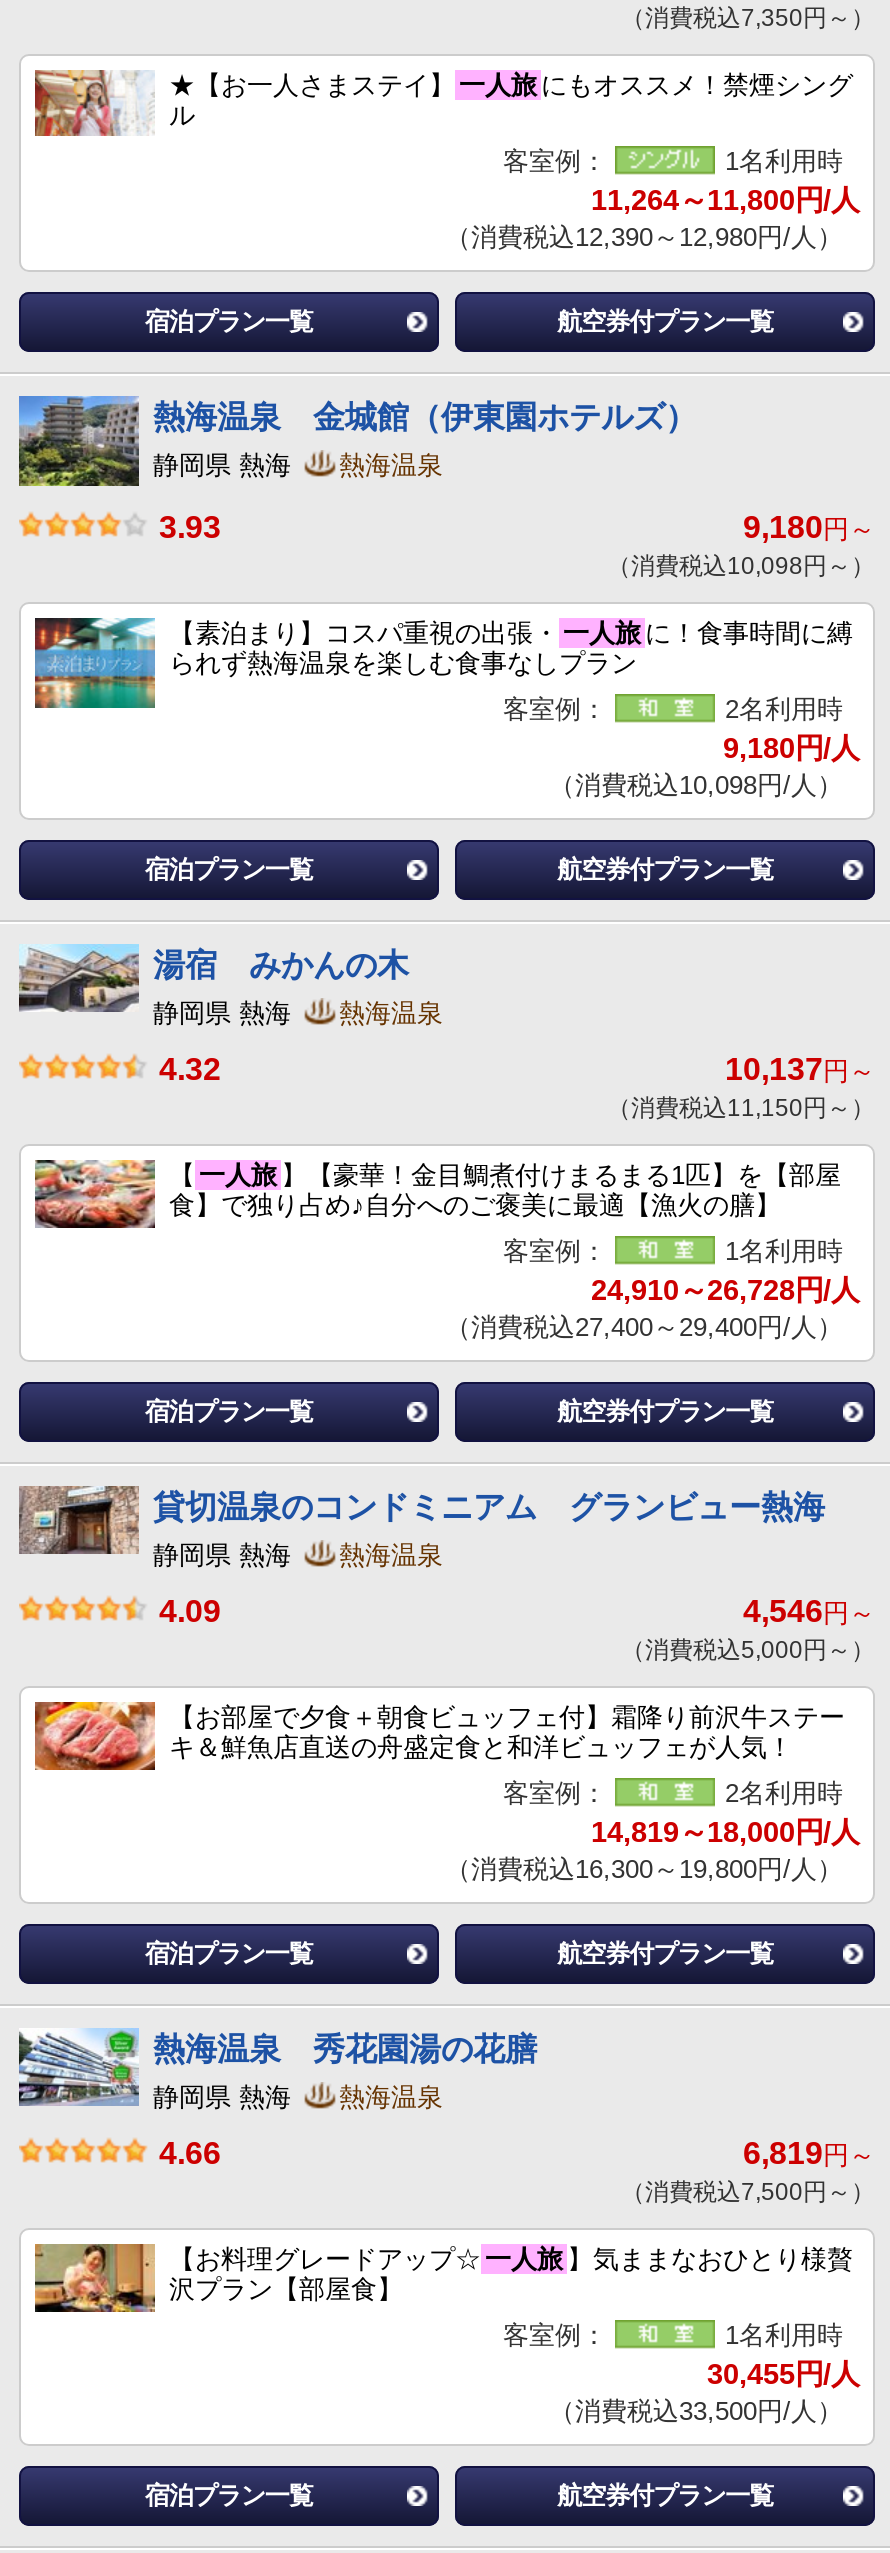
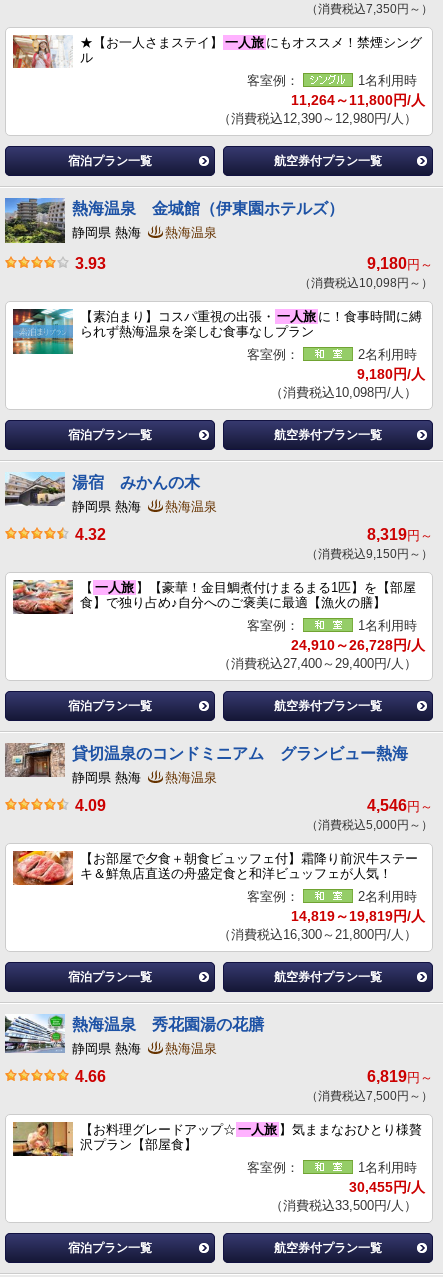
- 10,137円～
+ 8,319円～

- （消費税込11,150円～）
+ （消費税込9,150円～）

- 14,819～18,000円/人
+ 14,819～19,819円/人

- （消費税込16,300～19,800円/人）
+ （消費税込16,300～21,800円/人）
